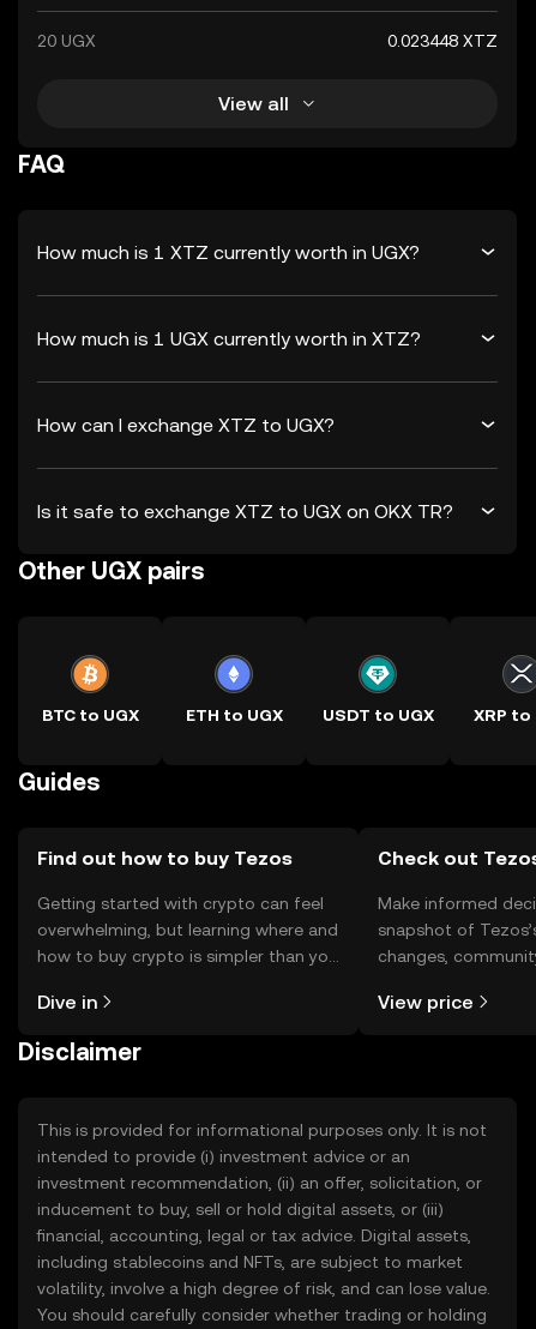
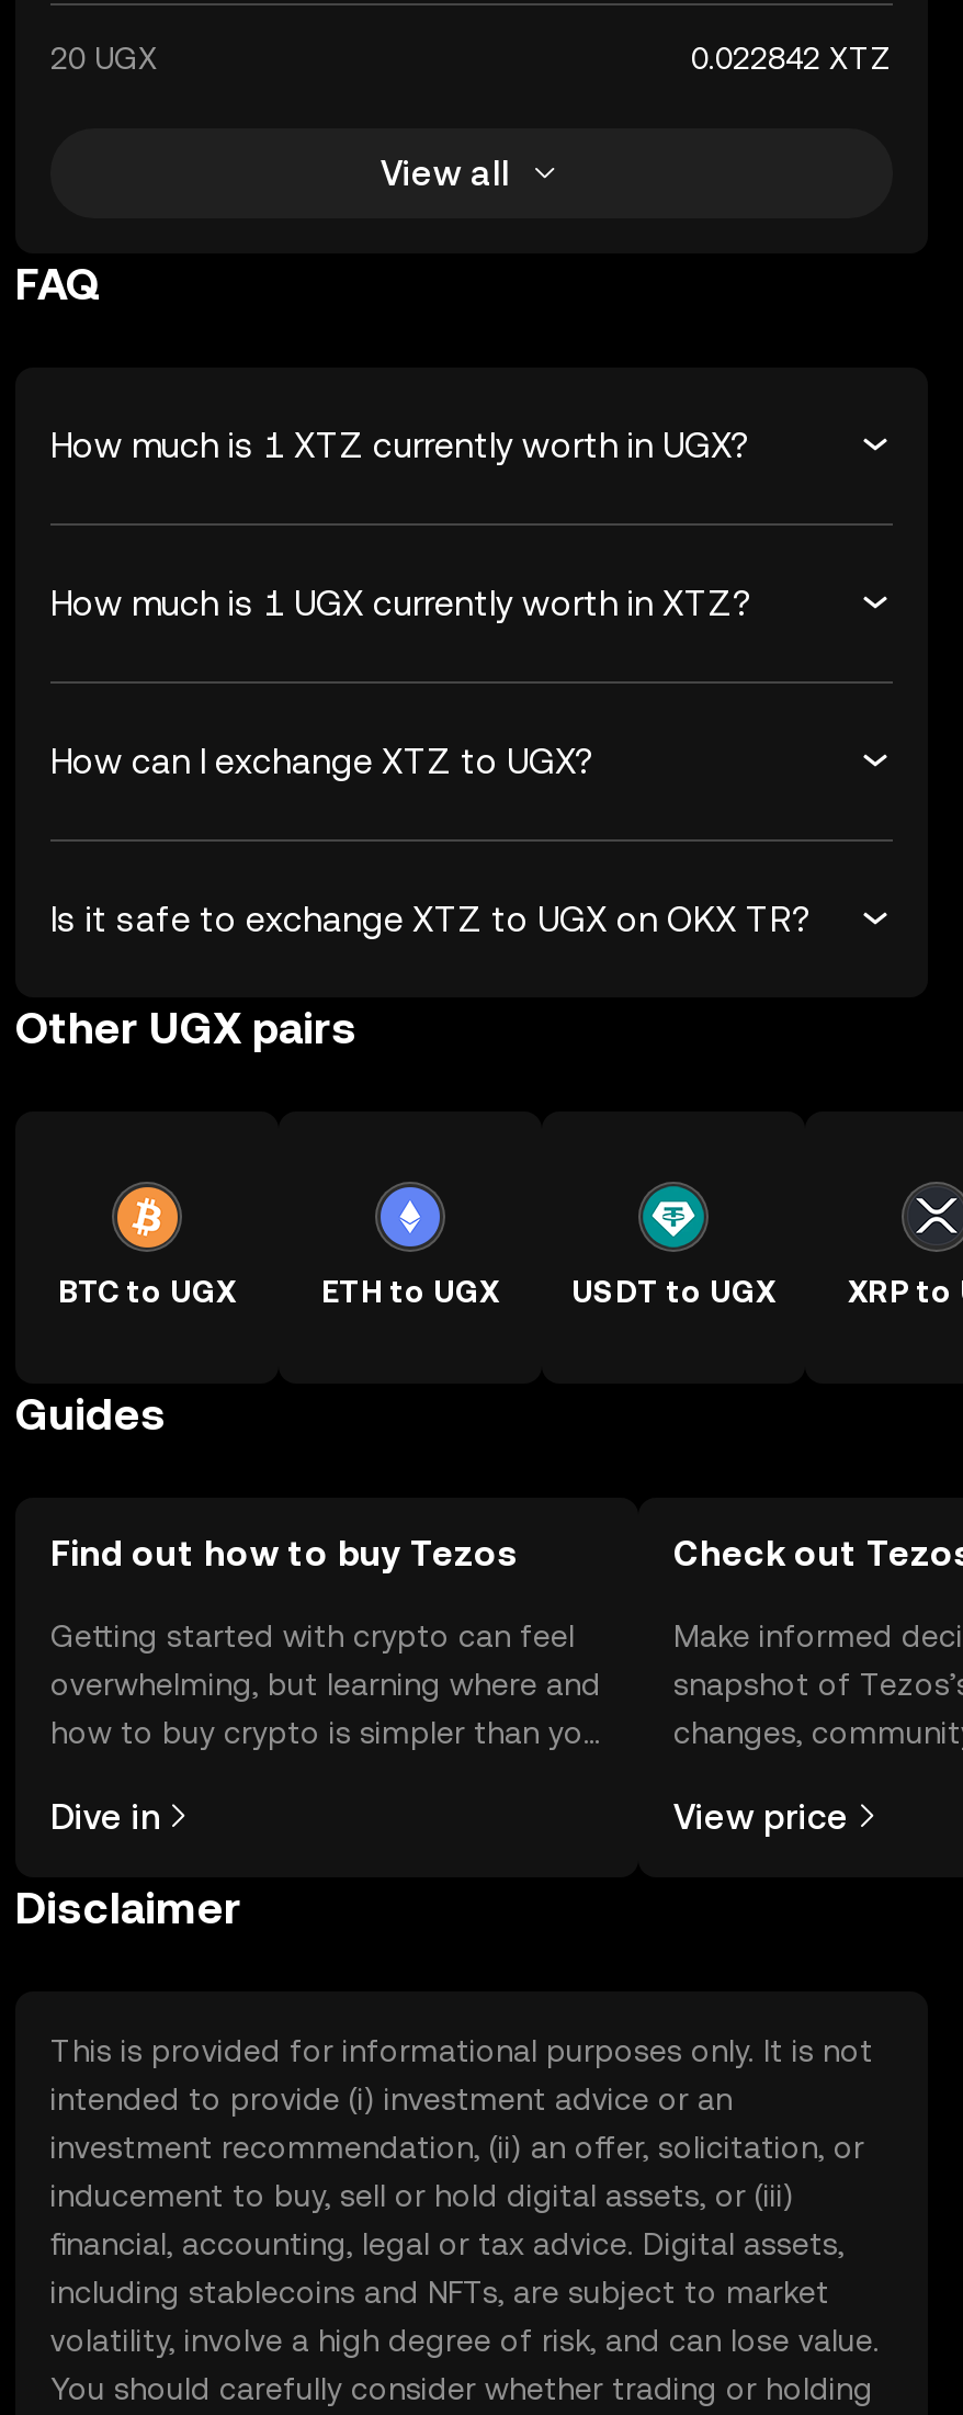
- 0.023448 XTZ
+ 0.022842 XTZ
